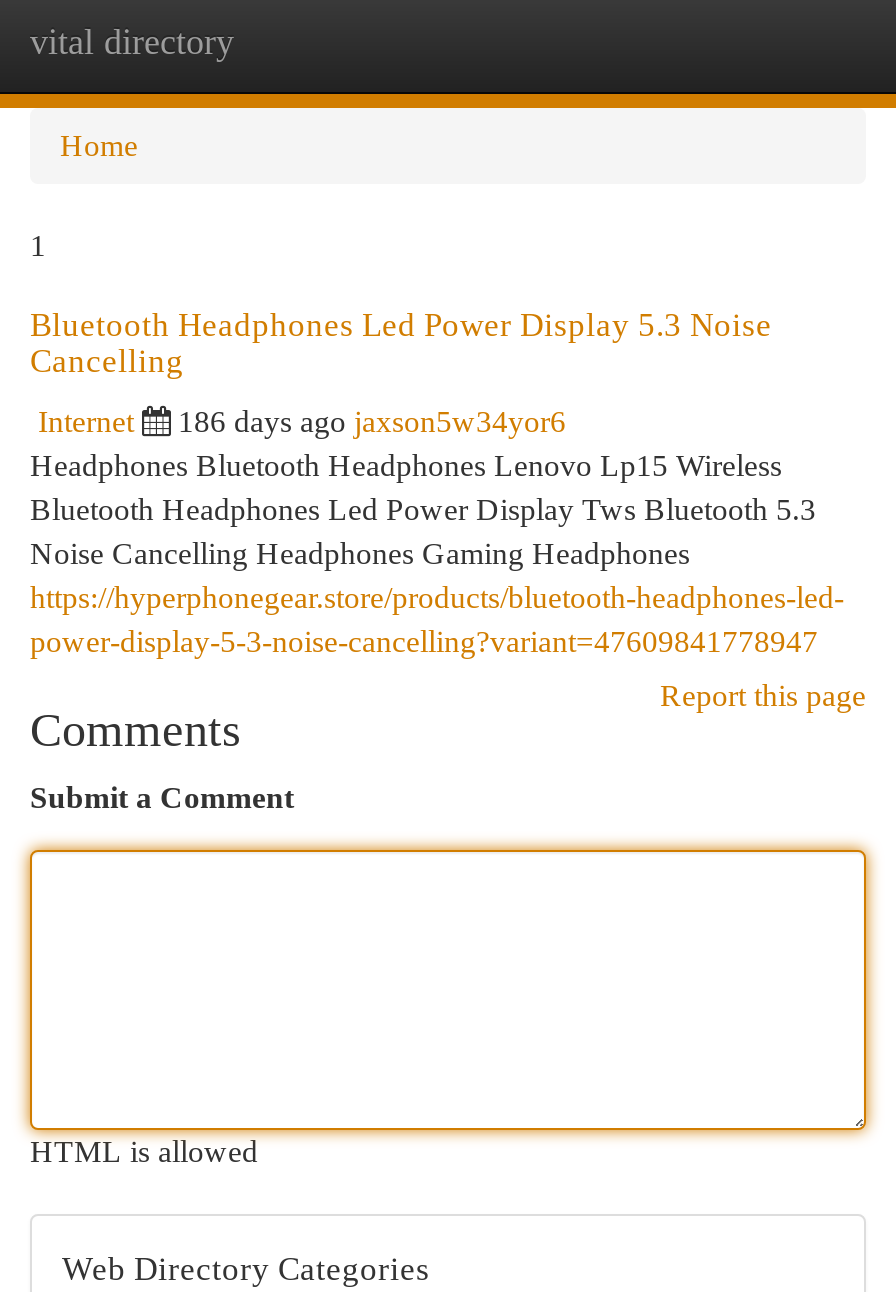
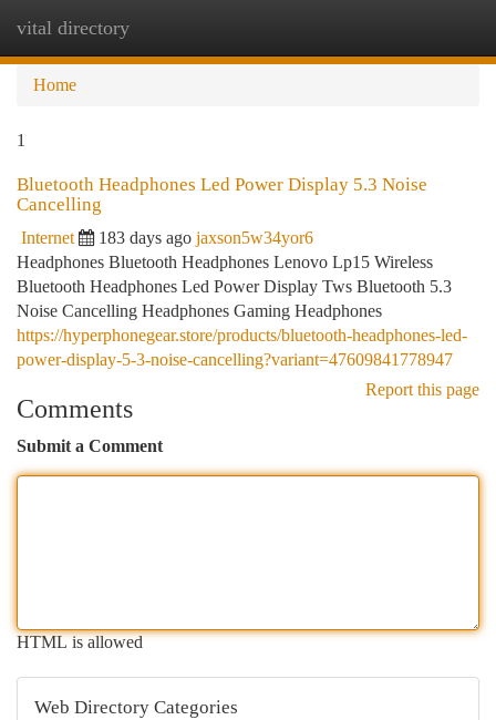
- 186 days ago jaxson5w34yor6
+ 183 days ago jaxson5w34yor6
